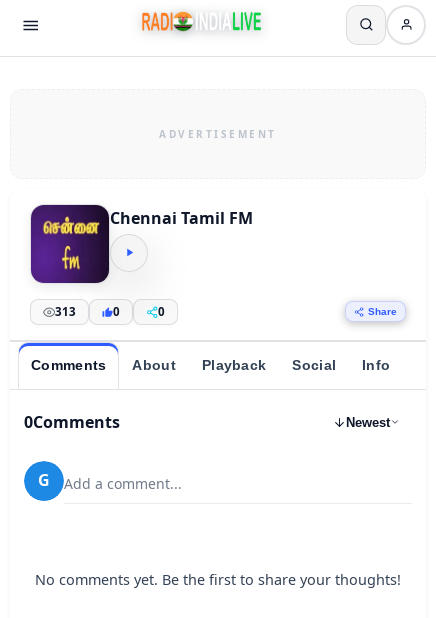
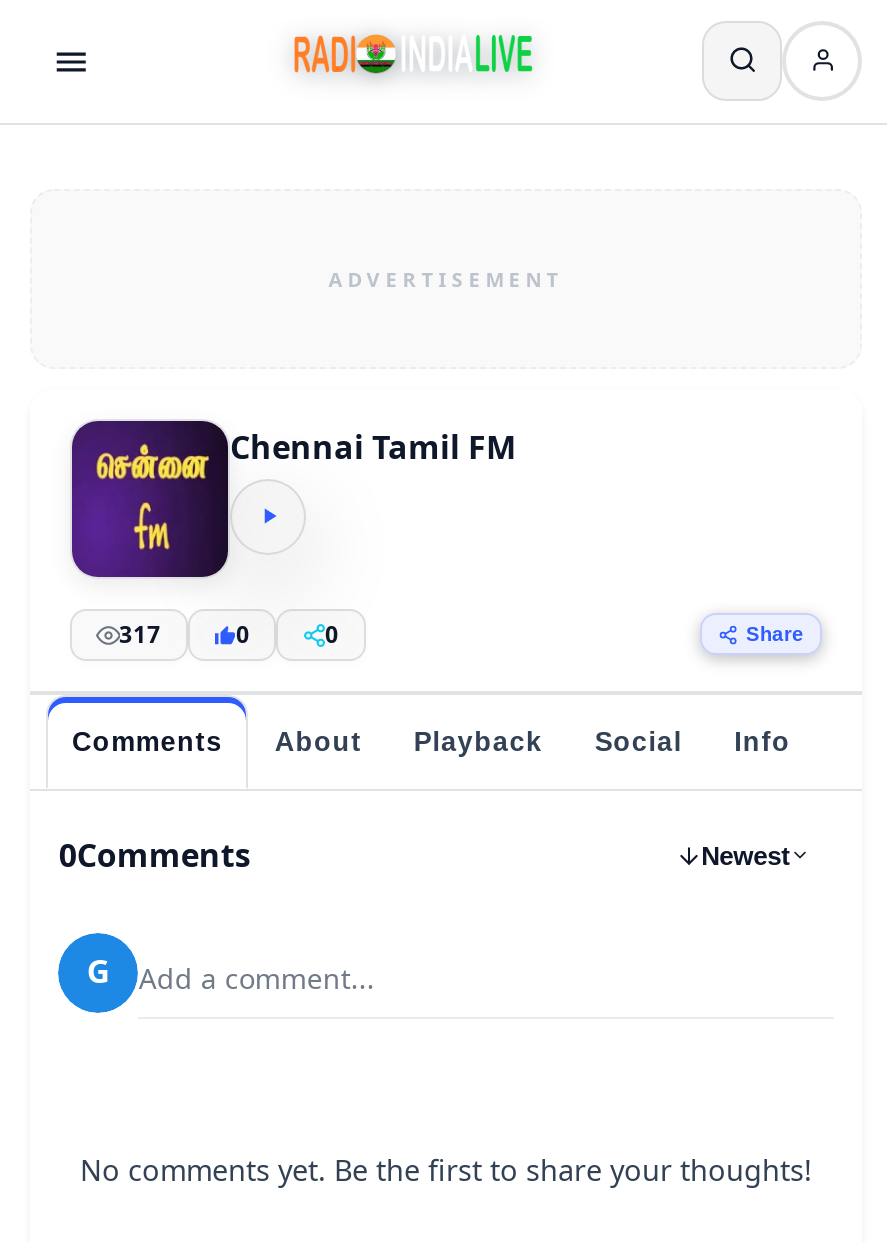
- 313
+ 317
